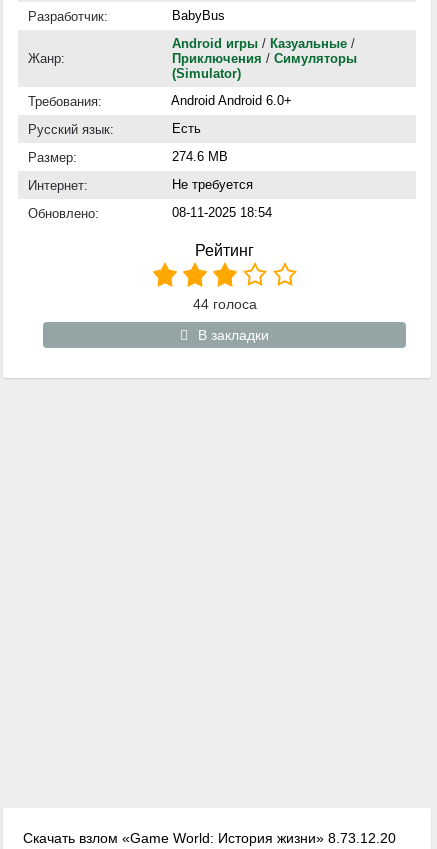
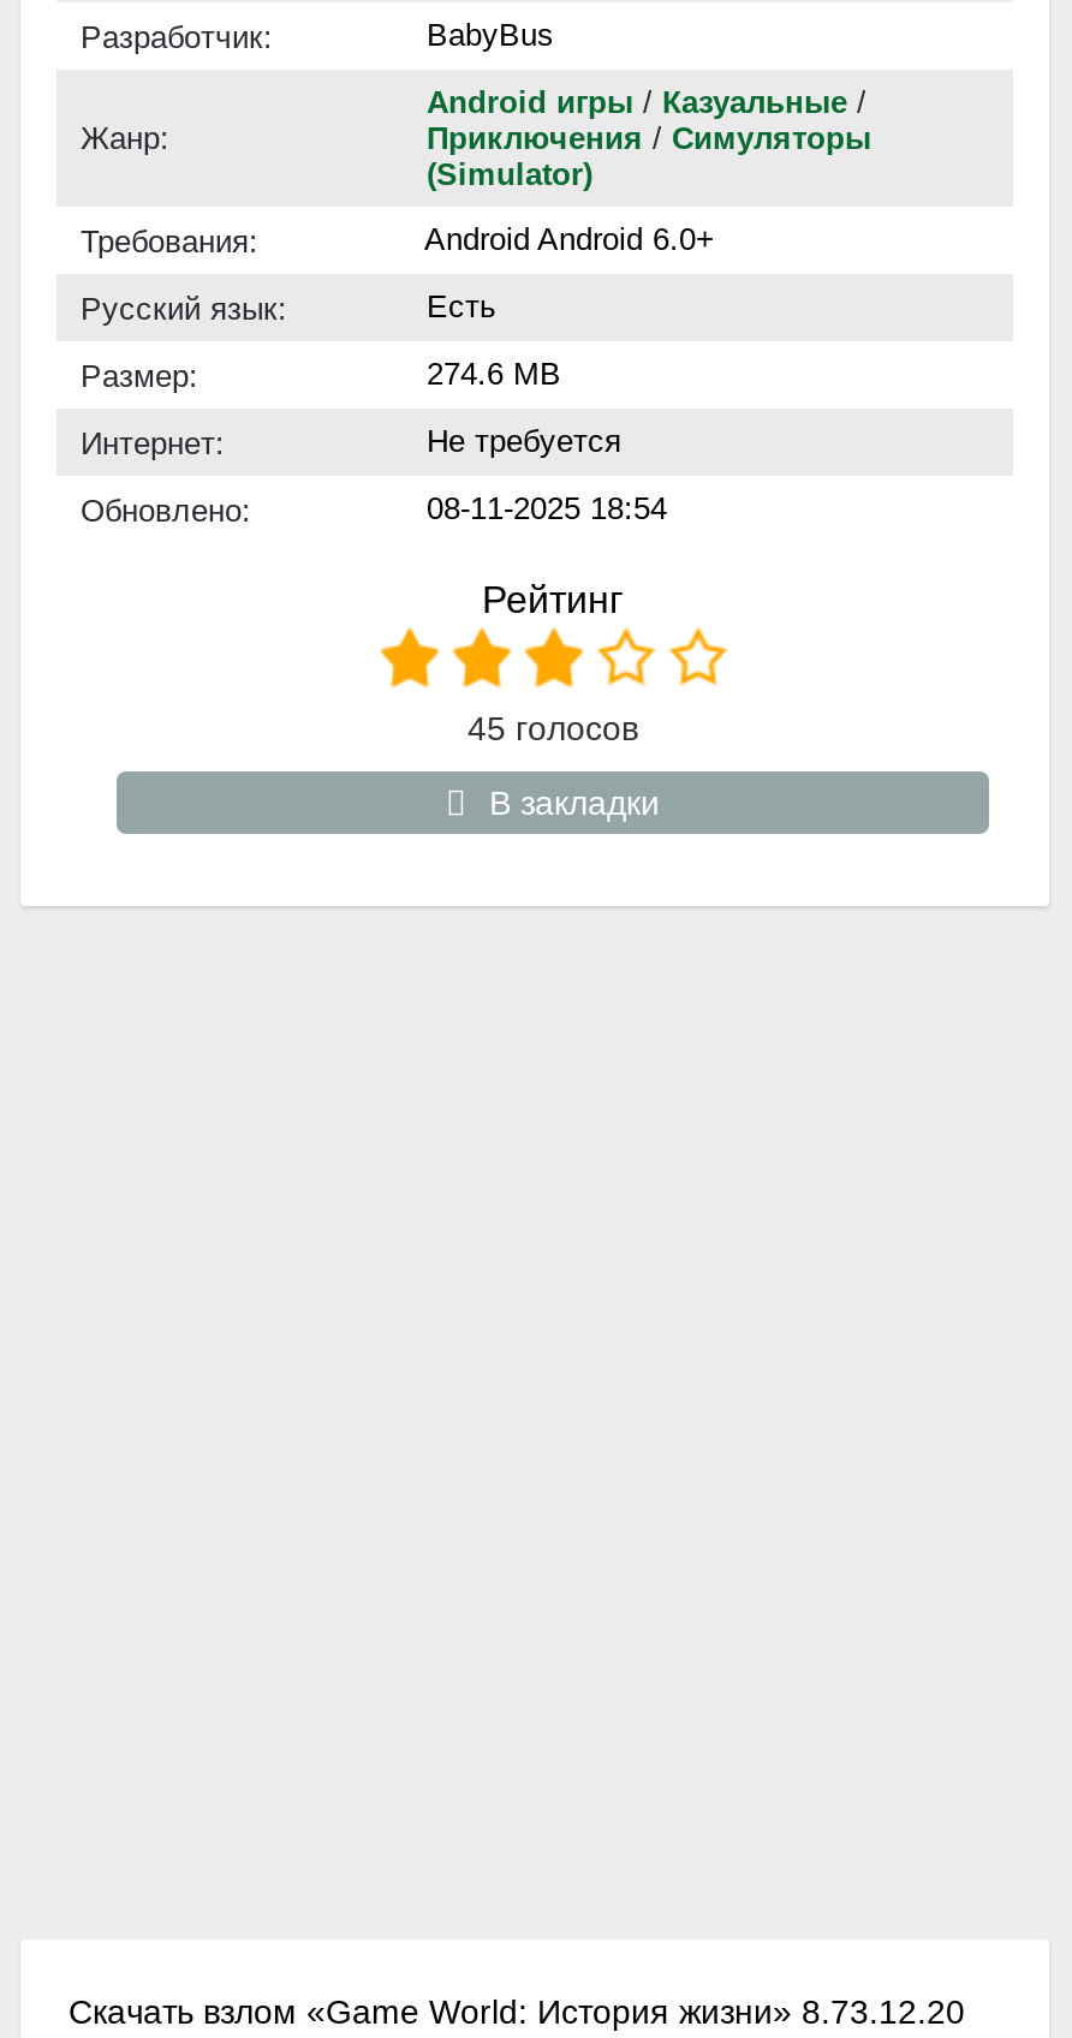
- 44 голоса
+ 45 голосов
